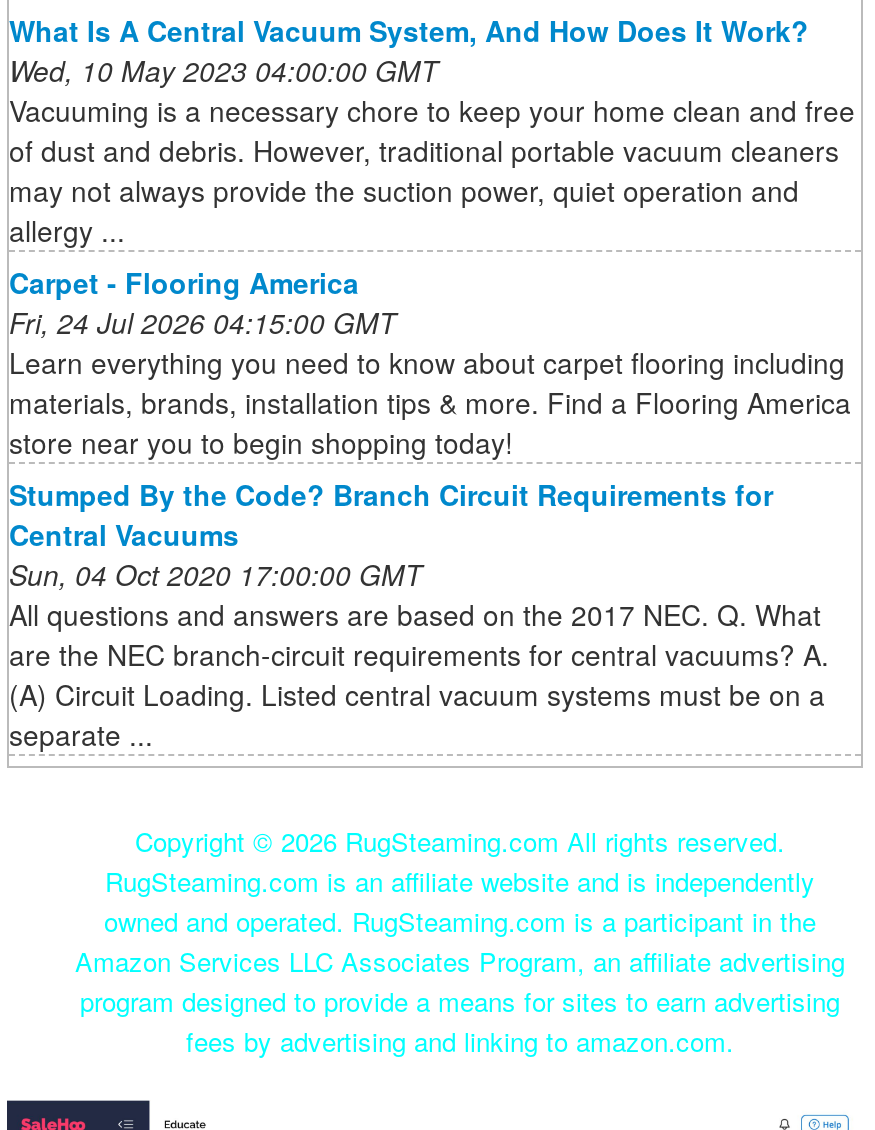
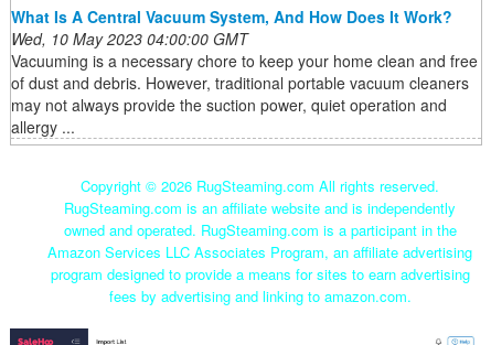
- Carpet - Flooring America
- Fri, 24 Jul 2026 04:15:00 GMT
- Learn everything you need to know about carpet flooring including
- materials, brands, installation tips & more. Find a Flooring America
- store near you to begin shopping today!
- Stumped By the Code? Branch Circuit Requirements for
- Central Vacuums
- Sun, 04 Oct 2020 17:00:00 GMT
- All questions and answers are based on the 2017 NEC. Q. What
- are the NEC branch-circuit requirements for central vacuums? A.
- (A) Circuit Loading. Listed central vacuum systems must be on a
- separate ...
